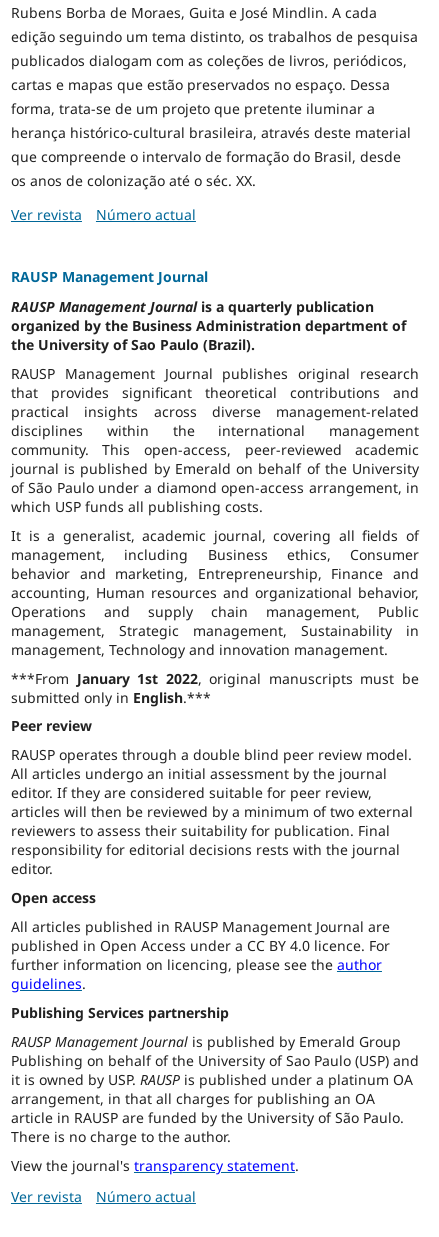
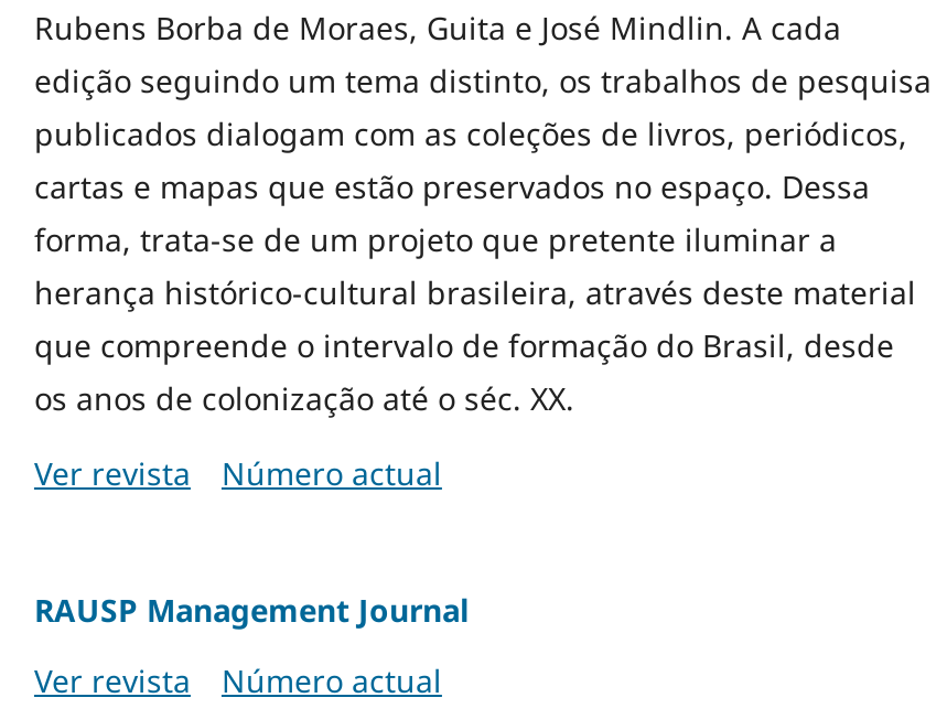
- RAUSP Management Journal is a quarterly publication
- organized by the Business Administration department of
- the University of Sao Paulo (Brazil).
- RAUSP Management Journal publishes original research
- that provides significant theoretical contributions and
- practical insights across diverse management-related
- disciplines within the international management
- community. This open-access, peer-reviewed academic
- journal is published by Emerald on behalf of the University
- of São Paulo under a diamond open-access arrangement, in
- which USP funds all publishing costs.
- It is a generalist, academic journal, covering all fields of
- management, including Business ethics, Consumer
- behavior and marketing, Entrepreneurship, Finance and
- accounting, Human resources and organizational behavior,
- Operations and supply chain management, Public
- management, Strategic management, Sustainability in
- management, Technology and innovation management.
- ***From January 1st 2022, original manuscripts must be
- submitted only in English.***
- Peer review
- RAUSP operates through a double blind peer review model.
- All articles undergo an initial assessment by the journal
- editor. If they are considered suitable for peer review,
- articles will then be reviewed by a minimum of two external
- reviewers to assess their suitability for publication. Final
- responsibility for editorial decisions rests with the journal
- editor.
- Open access
- All articles published in RAUSP Management Journal are
- published in Open Access under a CC BY 4.0 licence. For
- further information on licencing, please see the author
- guidelines.
- Publishing Services partnership
- RAUSP Management Journal is published by Emerald Group
- Publishing on behalf of the University of Sao Paulo (USP) and
- it is owned by USP. RAUSP is published under a platinum OA
- arrangement, in that all charges for publishing an OA
- article in RAUSP are funded by the University of São Paulo.
- There is no charge to the author.
- View the journal's transparency statement.
